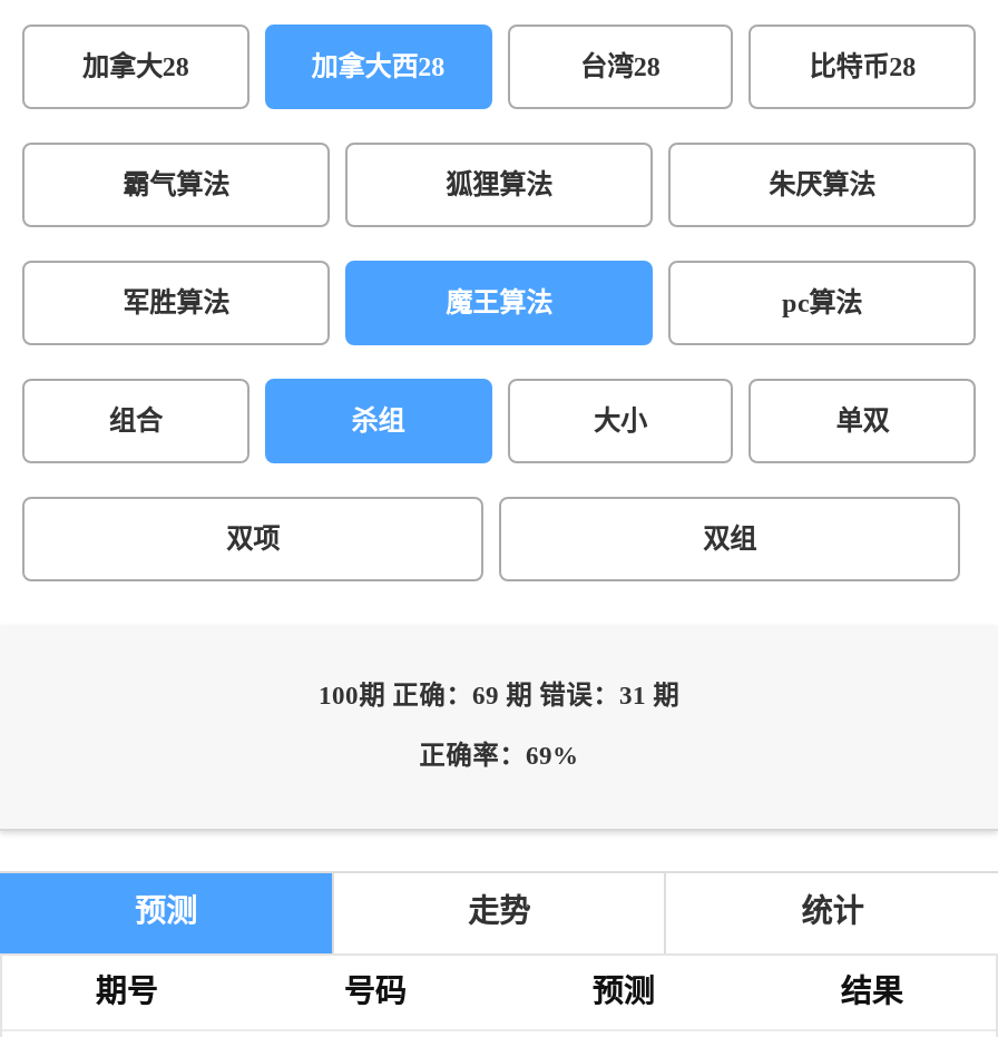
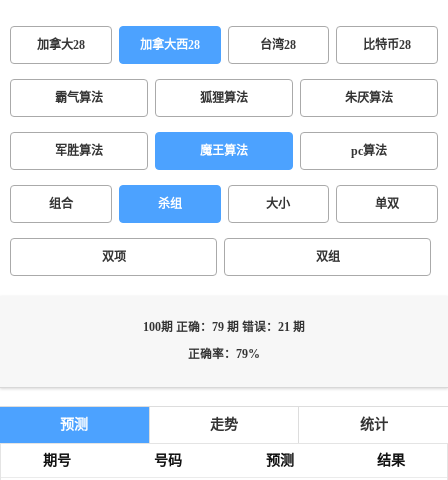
- 100期 正确：69 期 错误：31 期
+ 100期 正确：79 期 错误：21 期

- 正确率：69%
+ 正确率：79%
